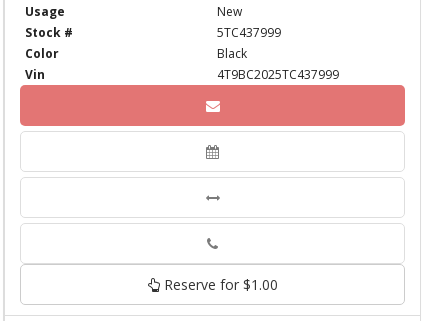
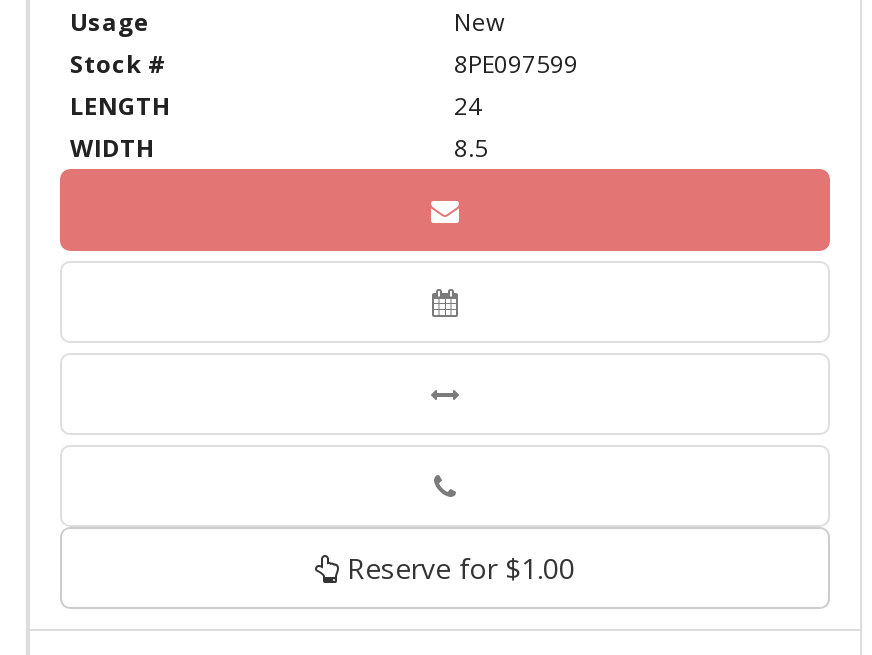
- 5TC437999
- Color
- Black
- Vin
- 4T9BC2025TC437999
+ 8PE097599
+ LENGTH
+ 24
+ WIDTH
+ 8.5
